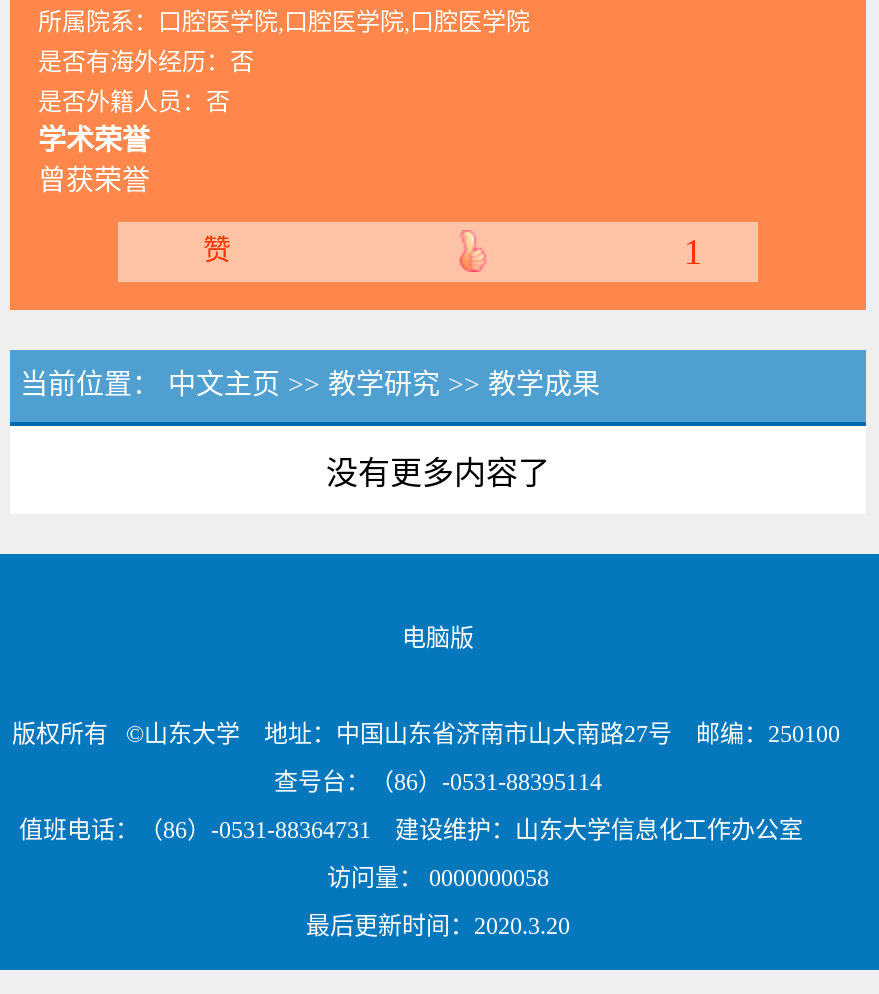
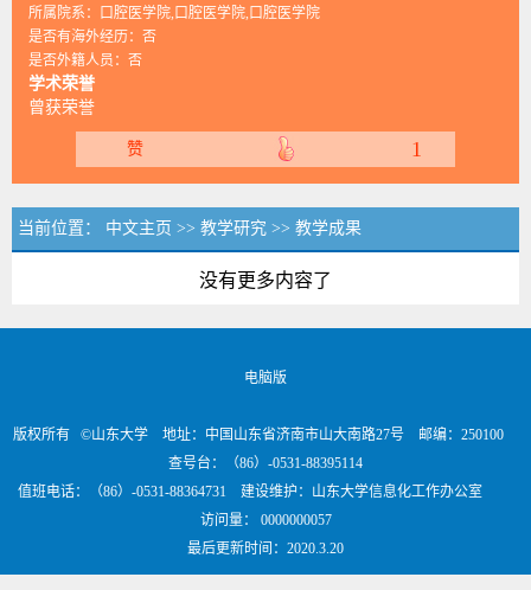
- 访问量：0000000058
+ 访问量：0000000057
